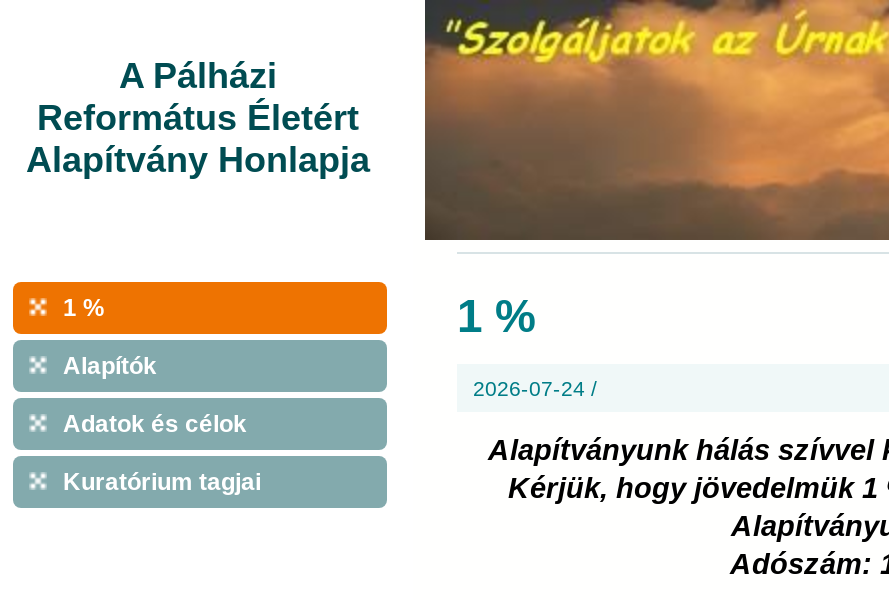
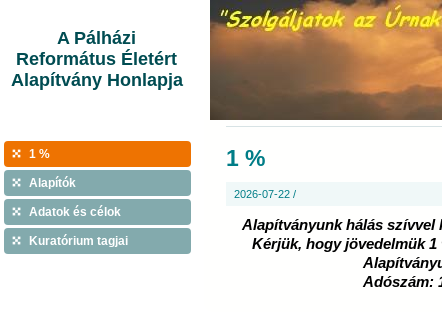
- 2026-07-24 /
+ 2026-07-22 /
